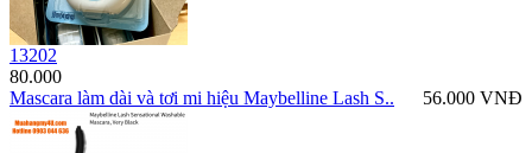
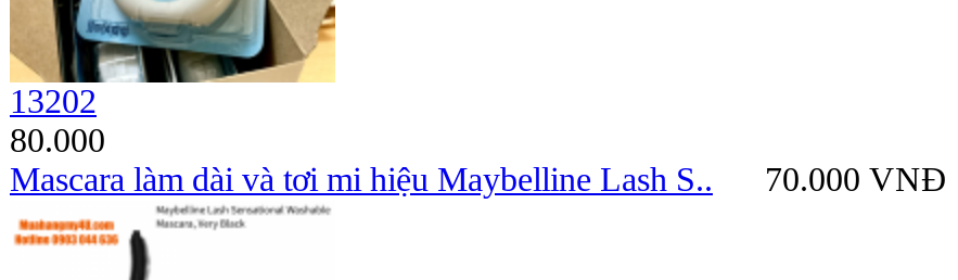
- Mascara làm dài và tơi mi hiệu Maybelline Lash S.. 56.000 VNĐ
+ Mascara làm dài và tơi mi hiệu Maybelline Lash S.. 70.000 VNĐ
